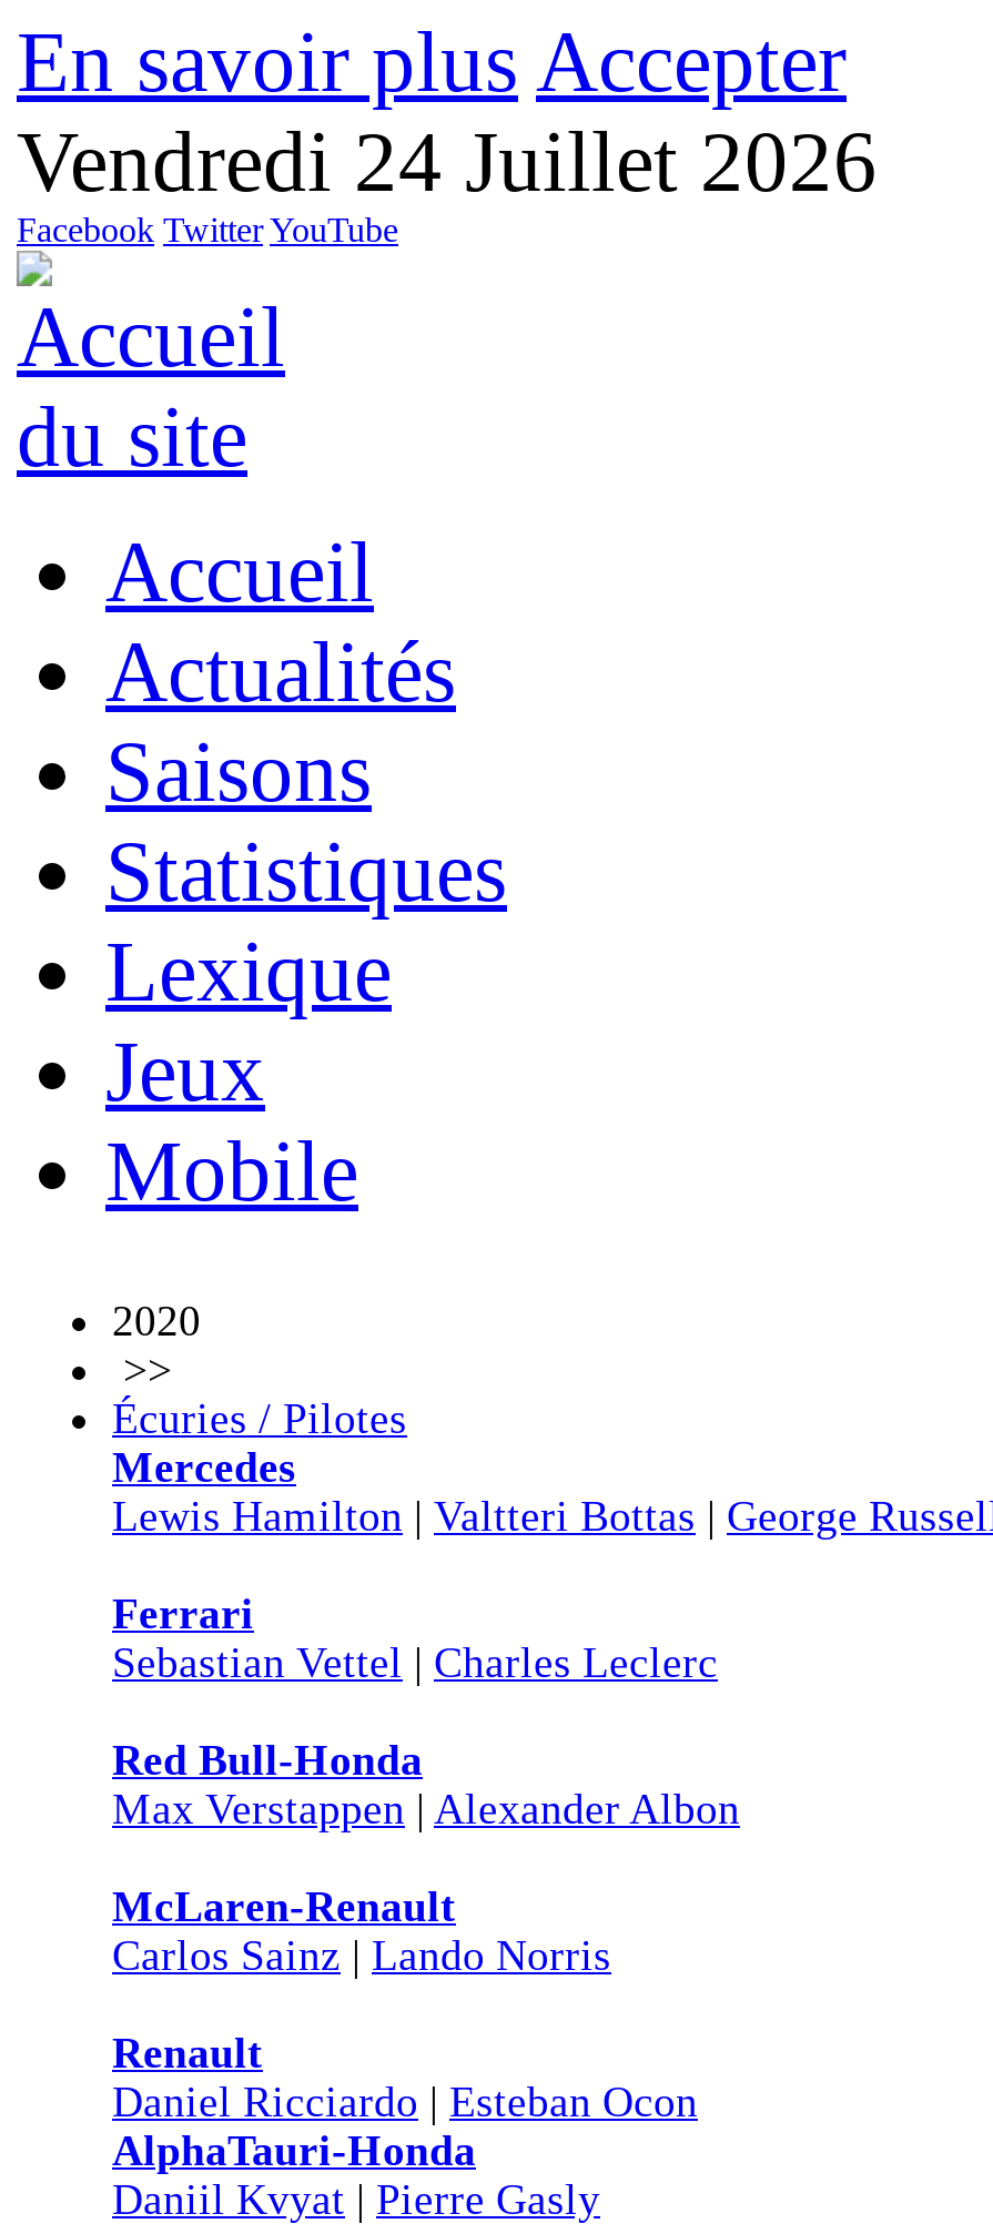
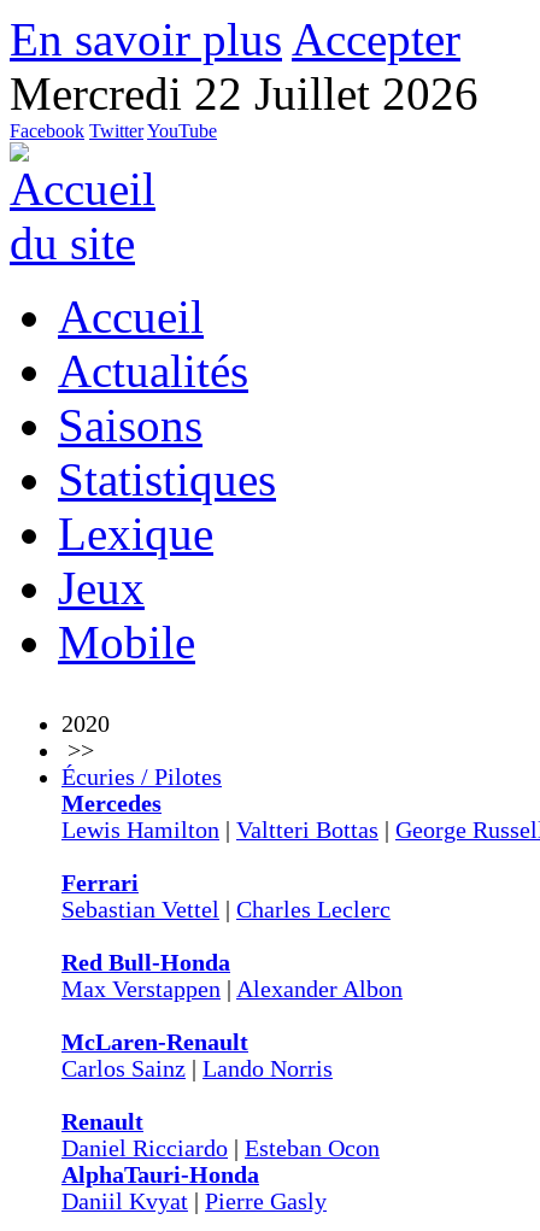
- Vendredi 24 Juillet 2026
+ Mercredi 22 Juillet 2026
